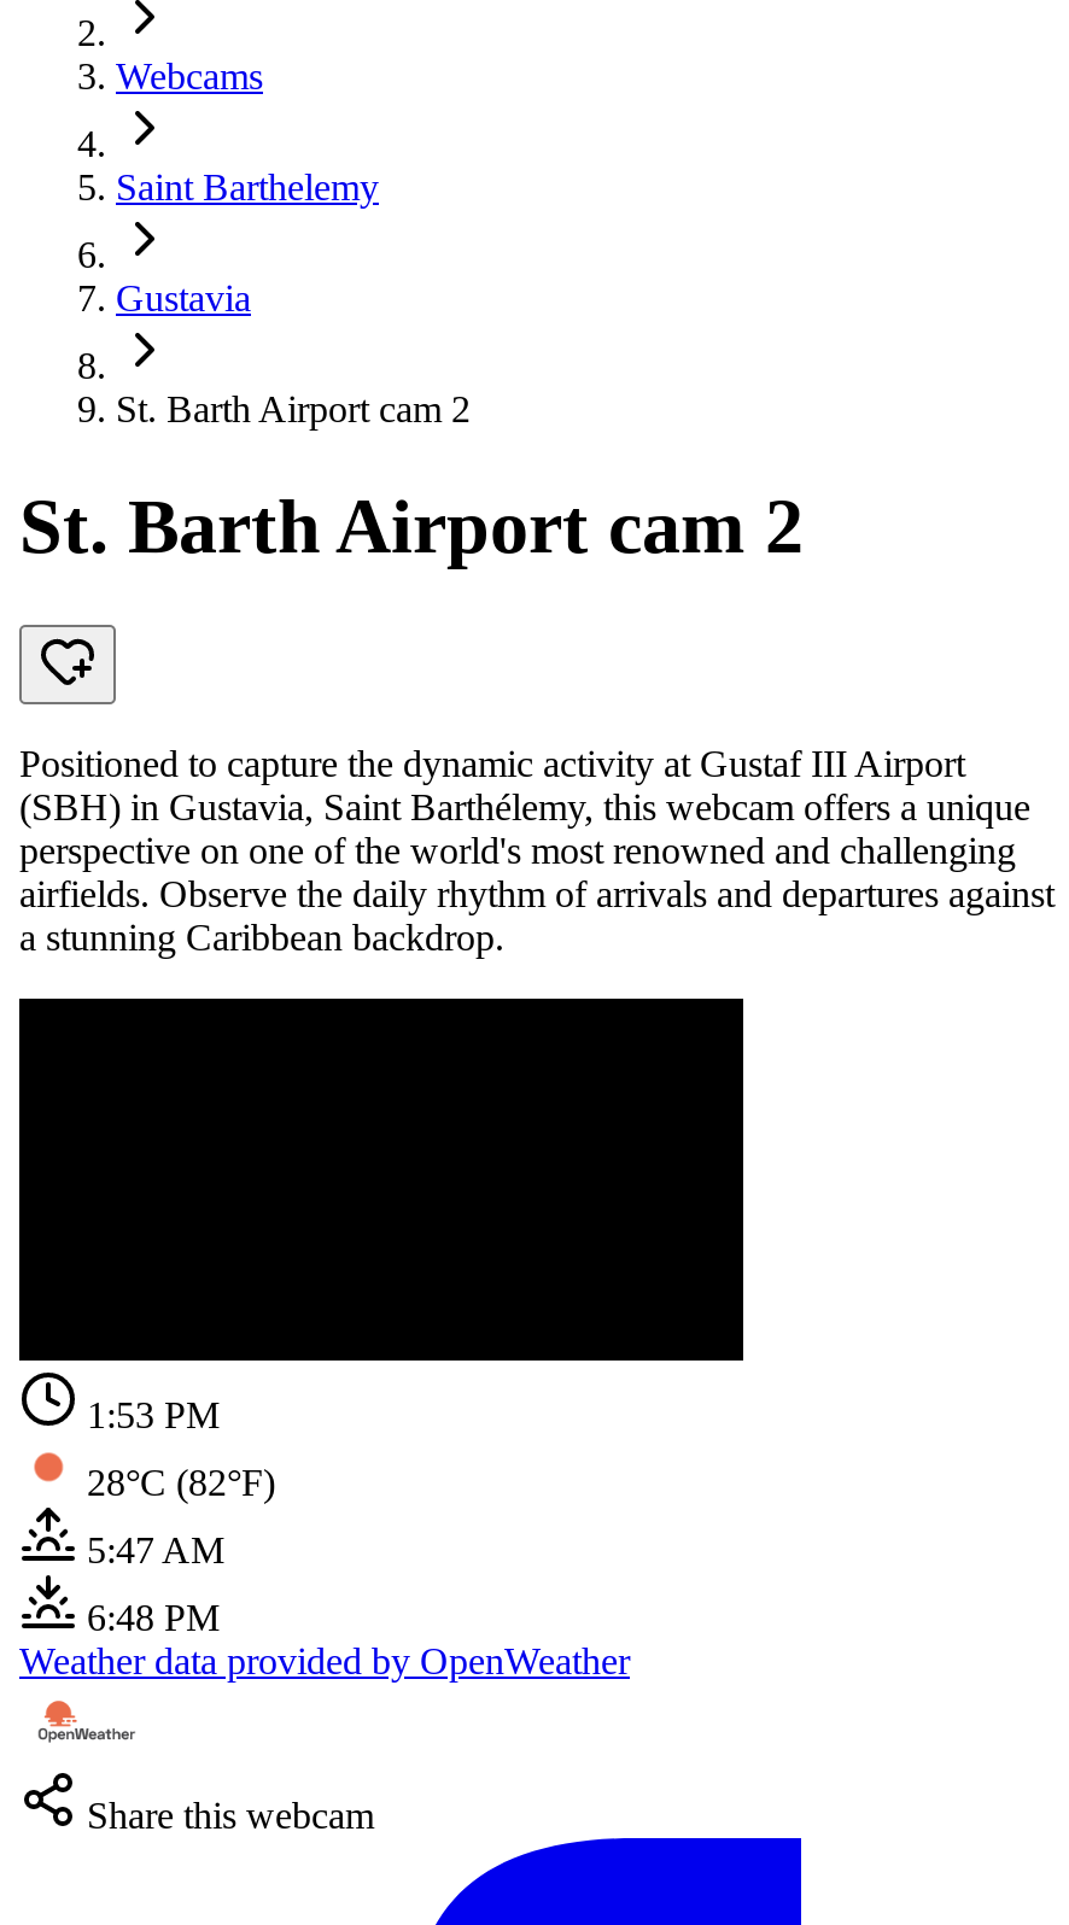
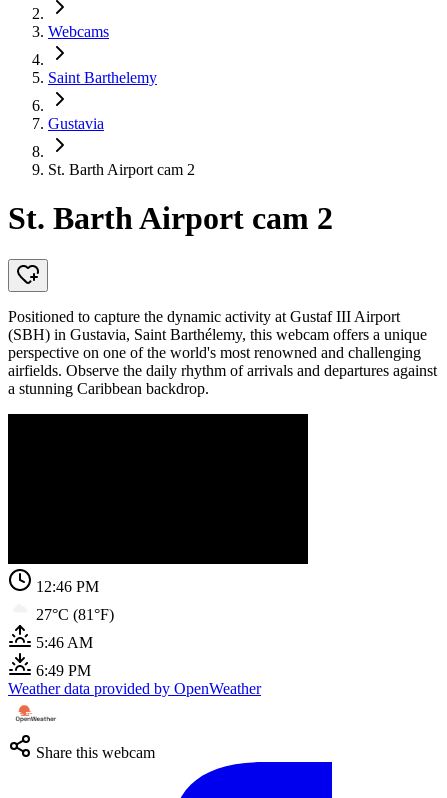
- 1:53 PM
+ 12:46 PM

- 28°C (82°F)
+ 27°C (81°F)

- 5:47 AM
+ 5:46 AM

- 6:48 PM
+ 6:49 PM
